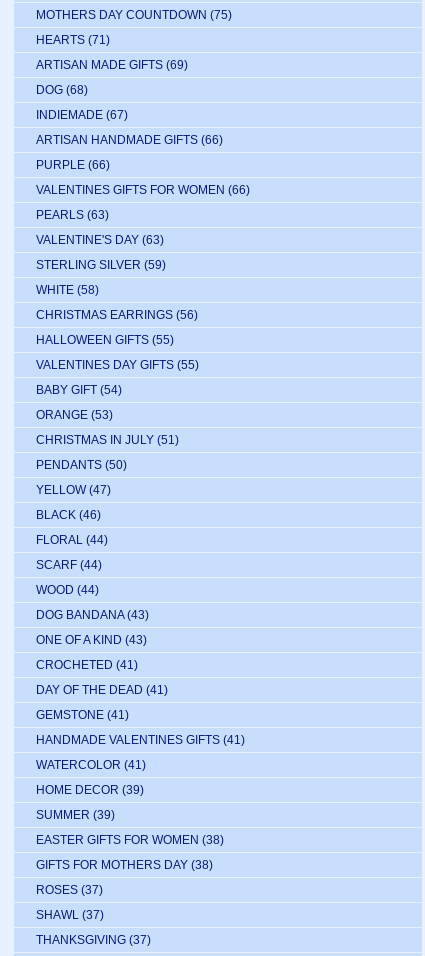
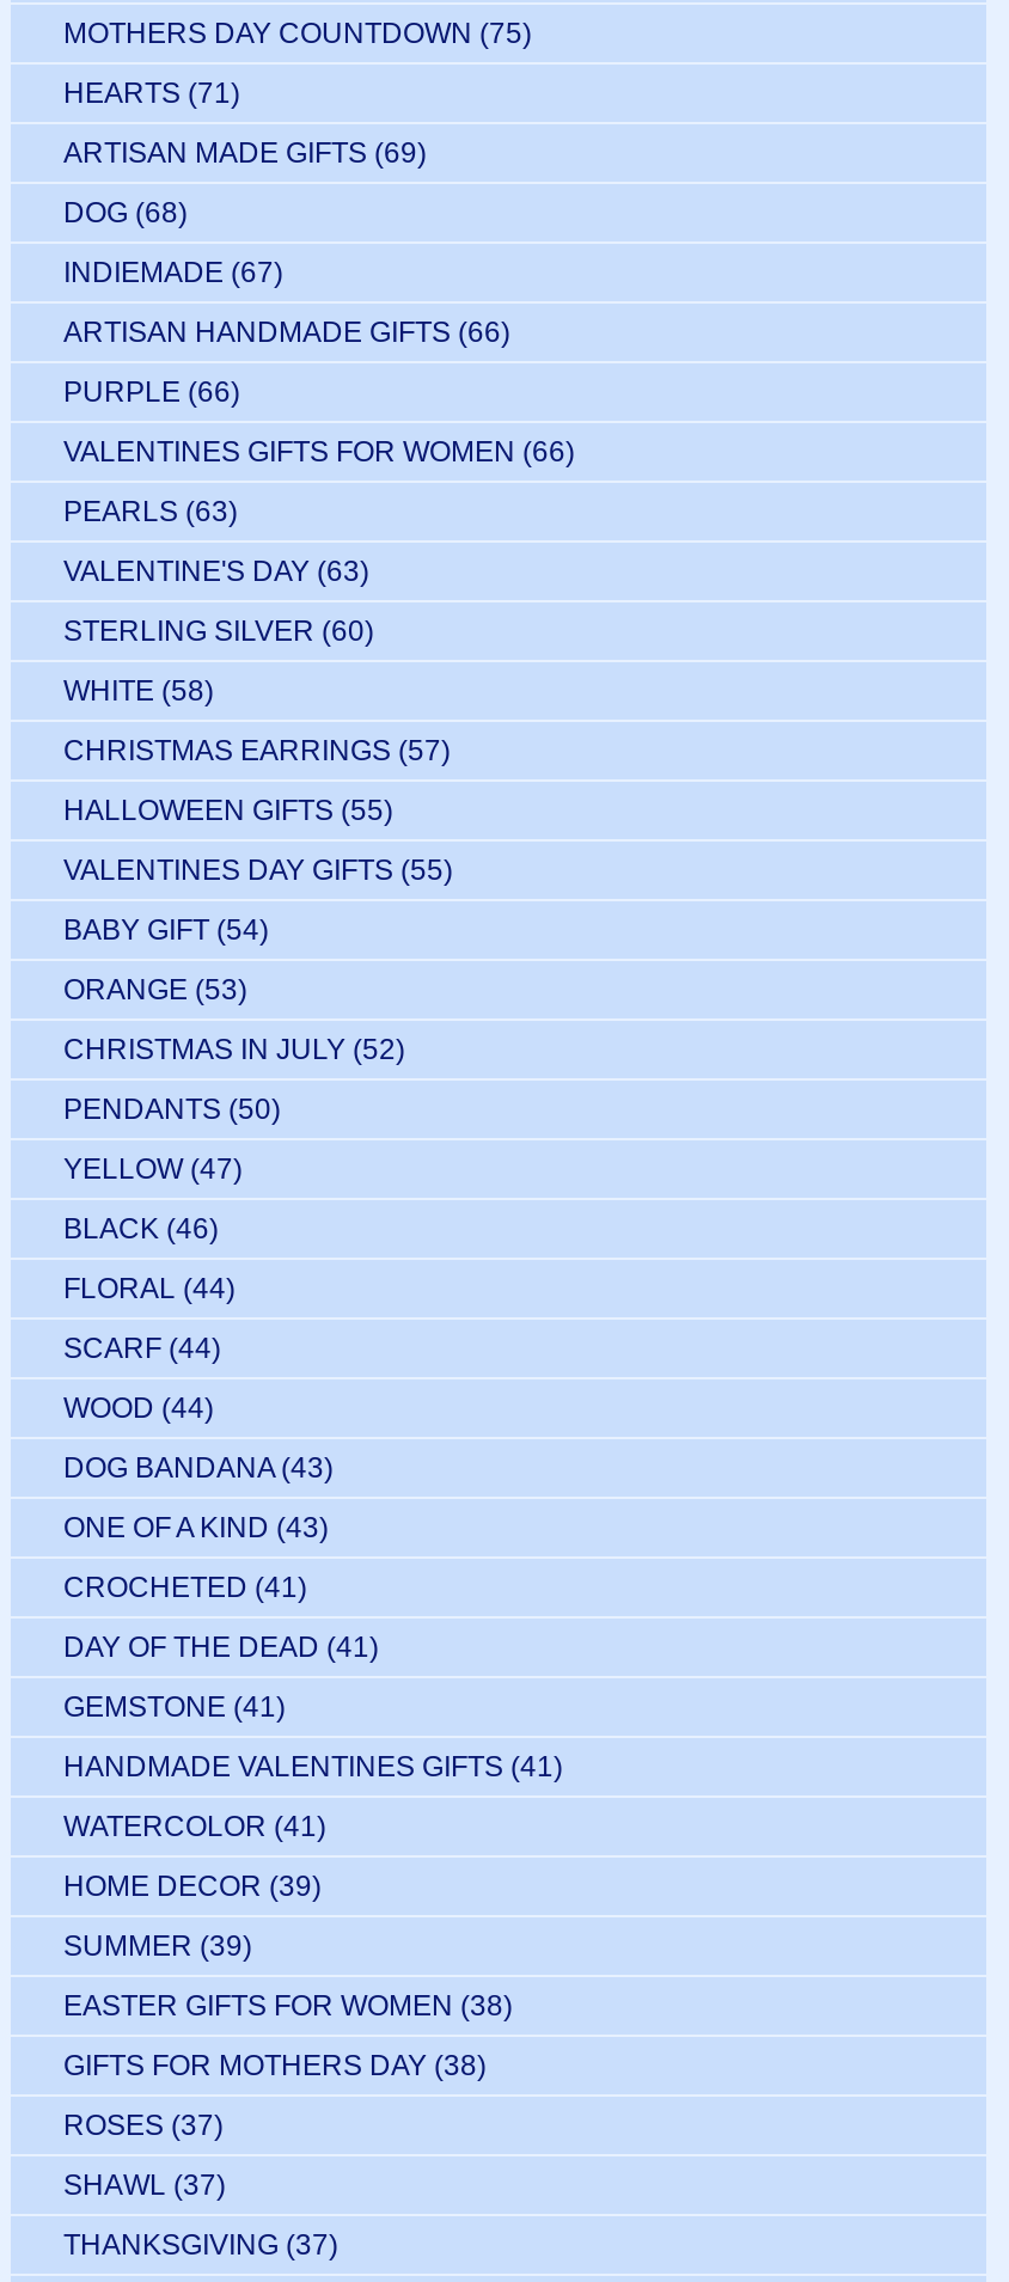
- STERLING SILVER (59)
+ STERLING SILVER (60)

- CHRISTMAS EARRINGS (56)
+ CHRISTMAS EARRINGS (57)

- CHRISTMAS IN JULY (51)
+ CHRISTMAS IN JULY (52)
